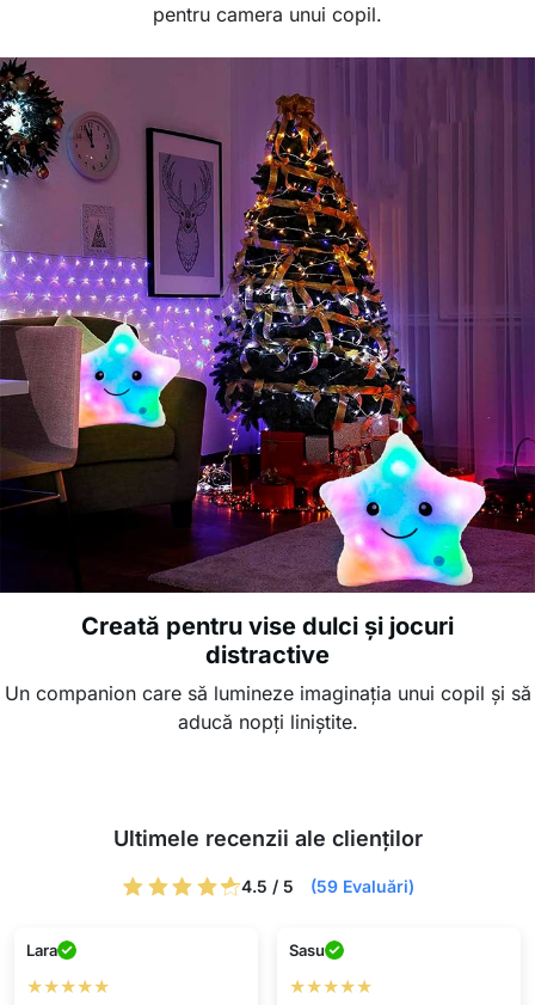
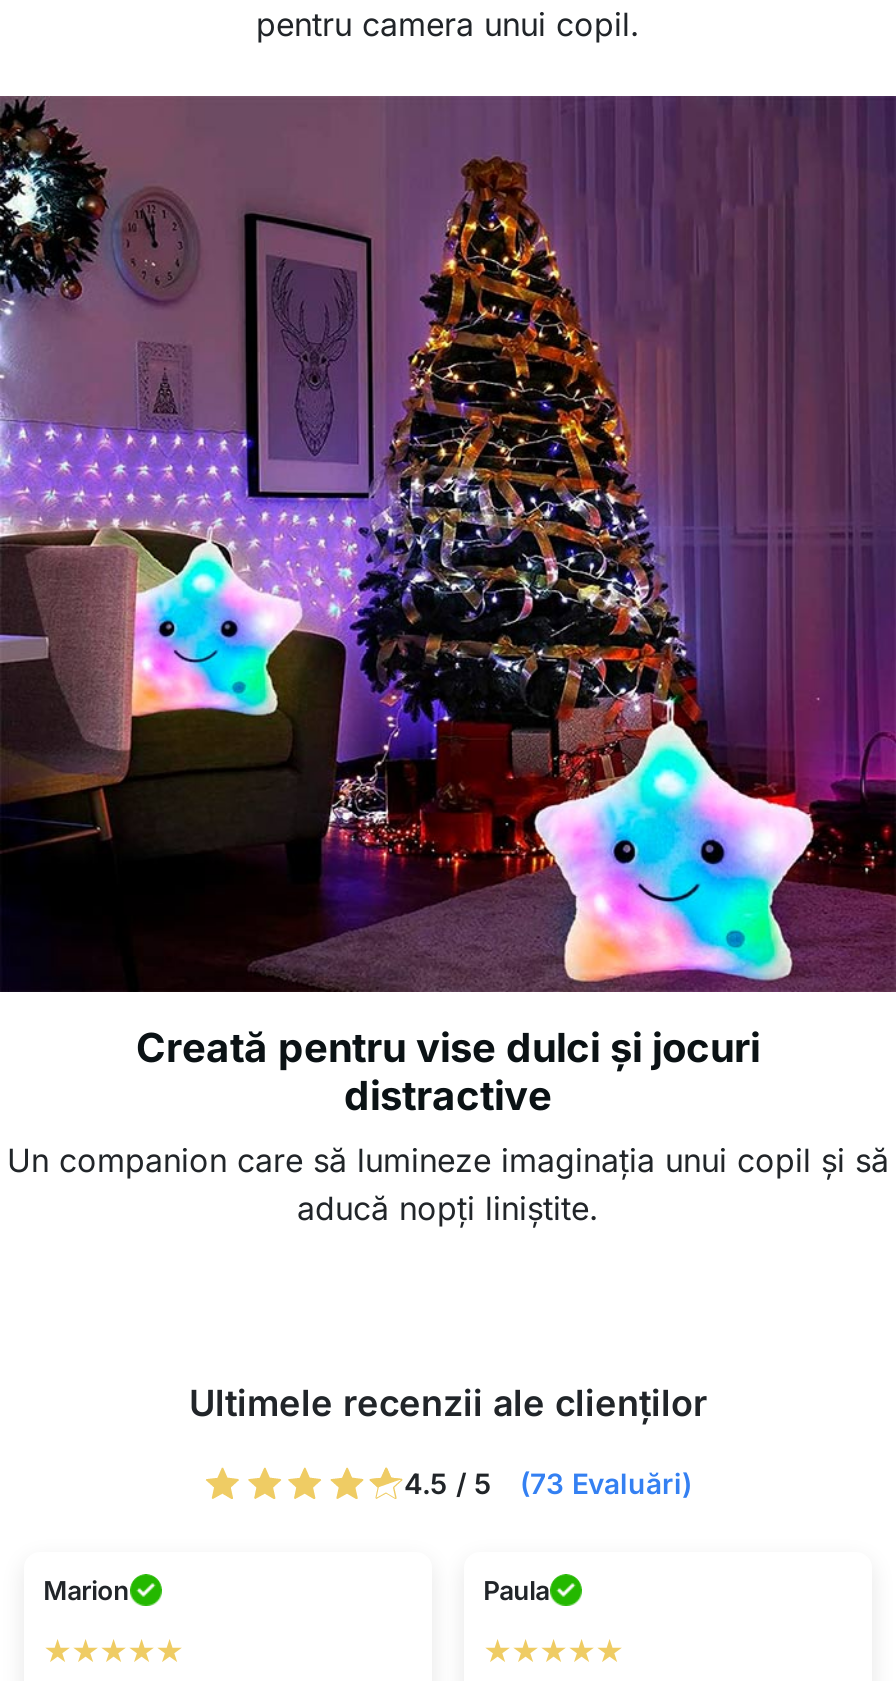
- 4.5 / 5 (59 Evaluări)
+ 4.5 / 5 (73 Evaluări)

- Lara
+ Marion

- Sasu
+ Paula
